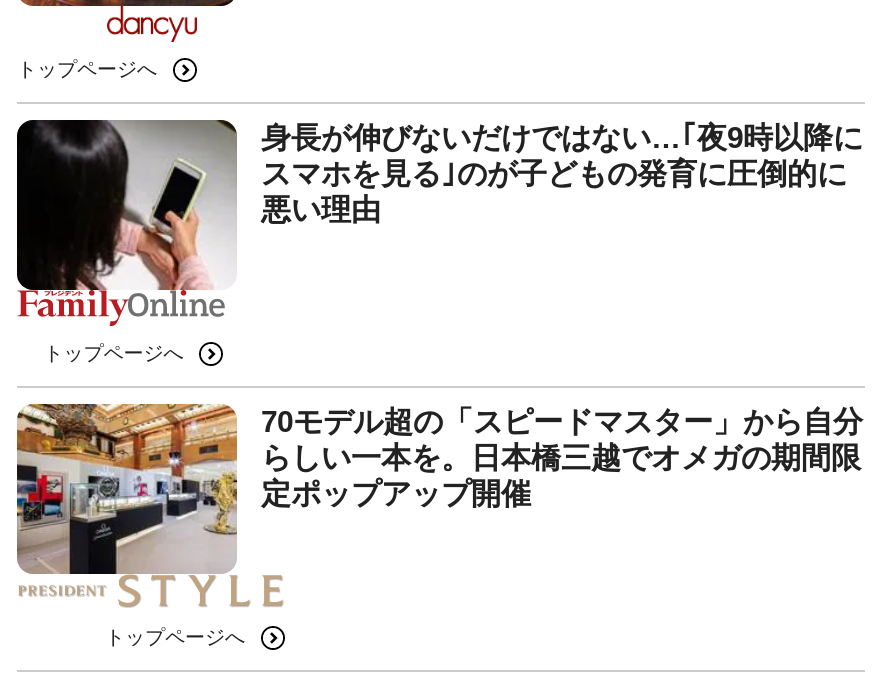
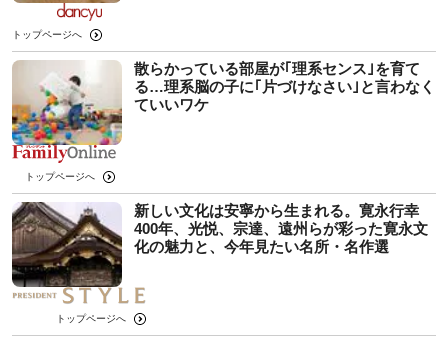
- [image]
- 身長が伸びないだけではない…｢夜9時以降に
- スマホを見る｣のが子どもの発育に圧倒的に
- 悪い理由
+ [image]
+ 散らかっている部屋が｢理系センス｣を育て
+ る…理系脳の子に｢片づけなさい｣と言わなく
+ ていいワケ

- [image]
- 70モデル超の「スピードマスター」から自分
- らしい一本を。日本橋三越でオメガの期間限
- 定ポップアップ開催
+ [image]
+ 新しい文化は安寧から生まれる。寛永行幸
+ 400年、光悦、宗達、遠州らが彩った寛永文
+ 化の魅力と、今年見たい名所・名作選
